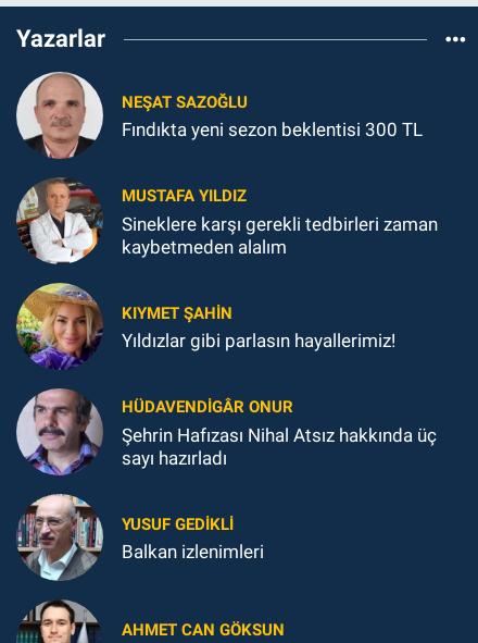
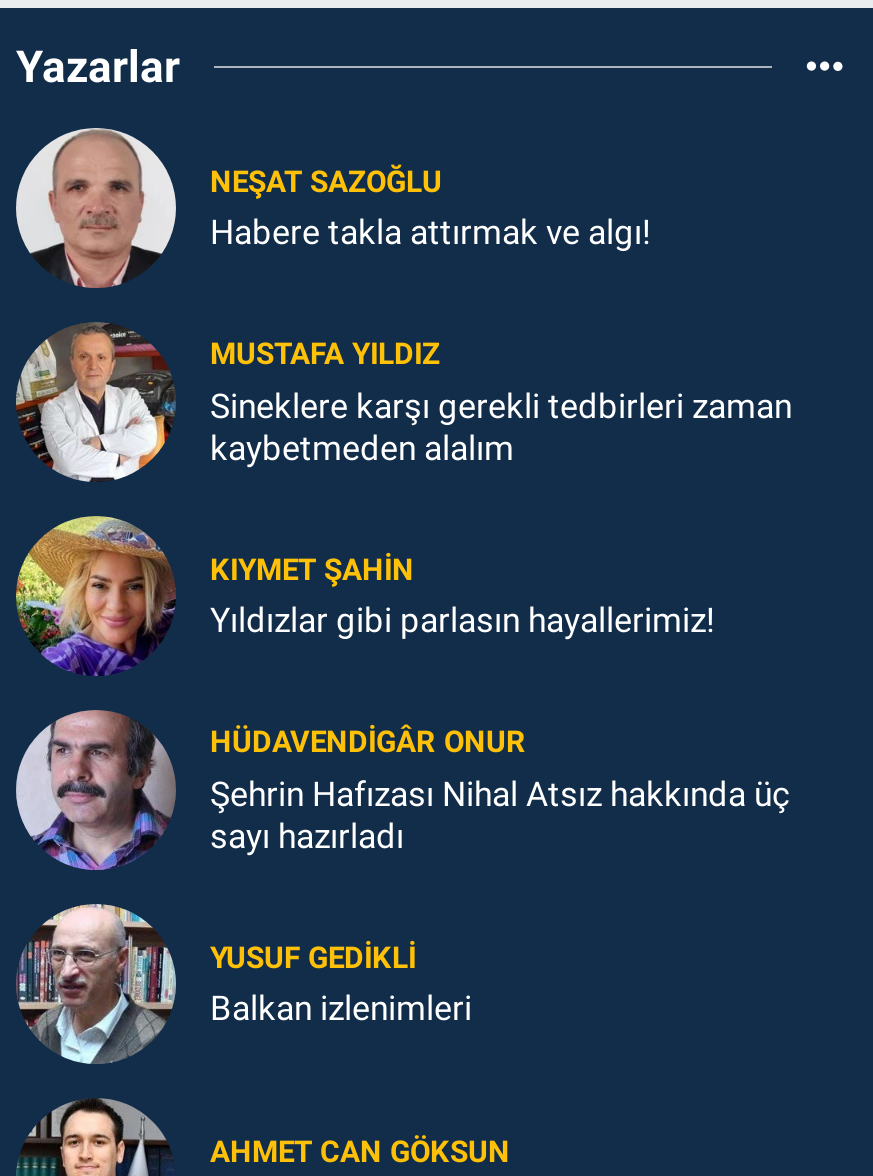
- Fındıkta yeni sezon beklentisi 300 TL
+ Habere takla attırmak ve algı!
